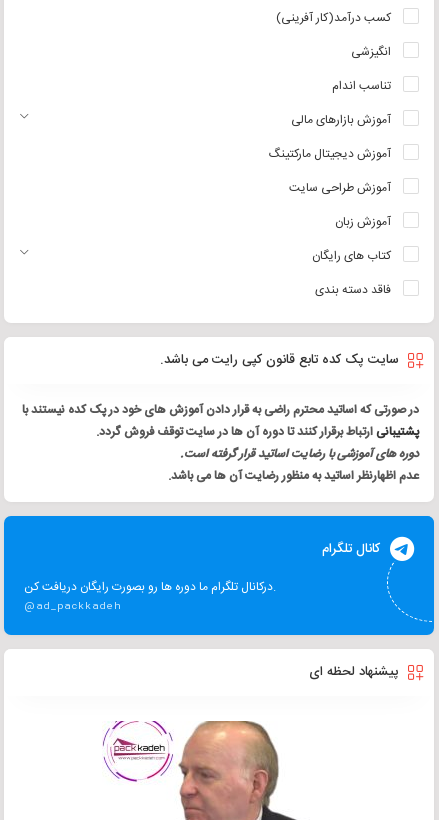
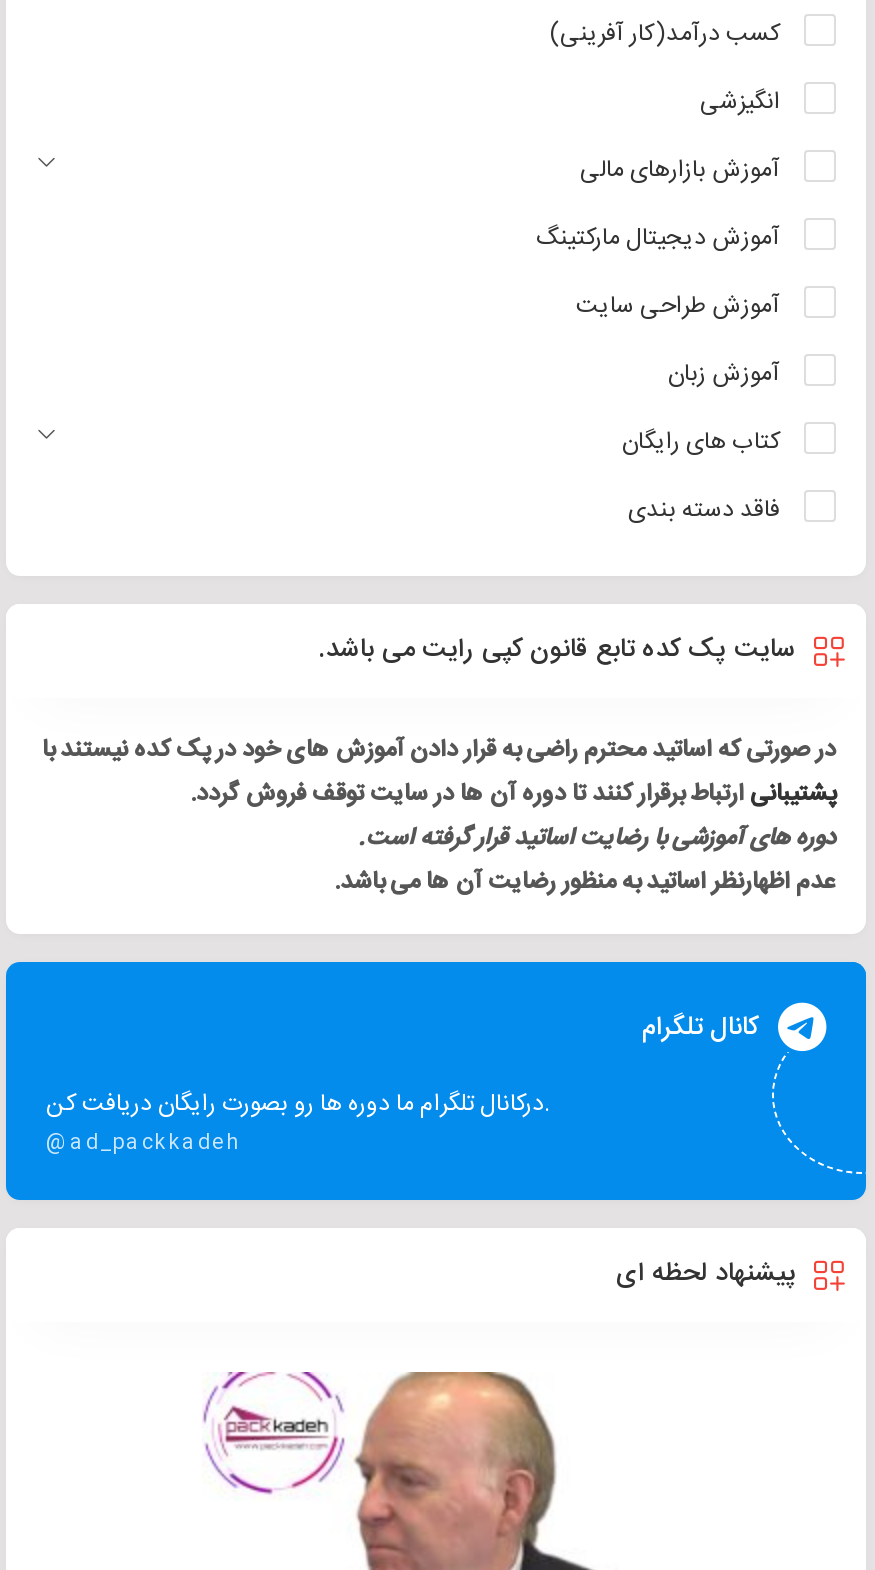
- تناسب اندام
